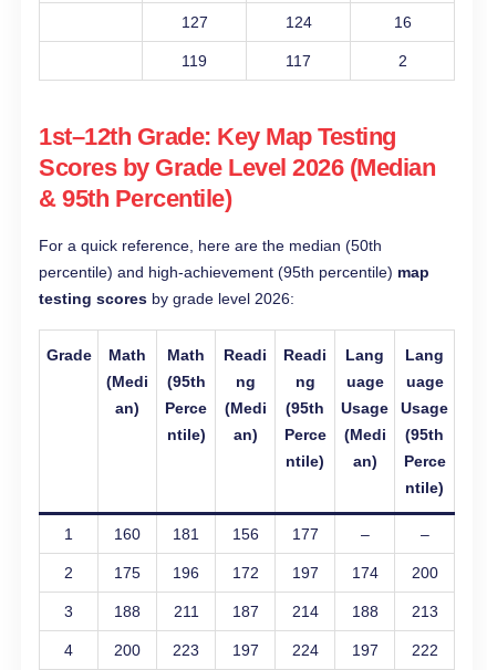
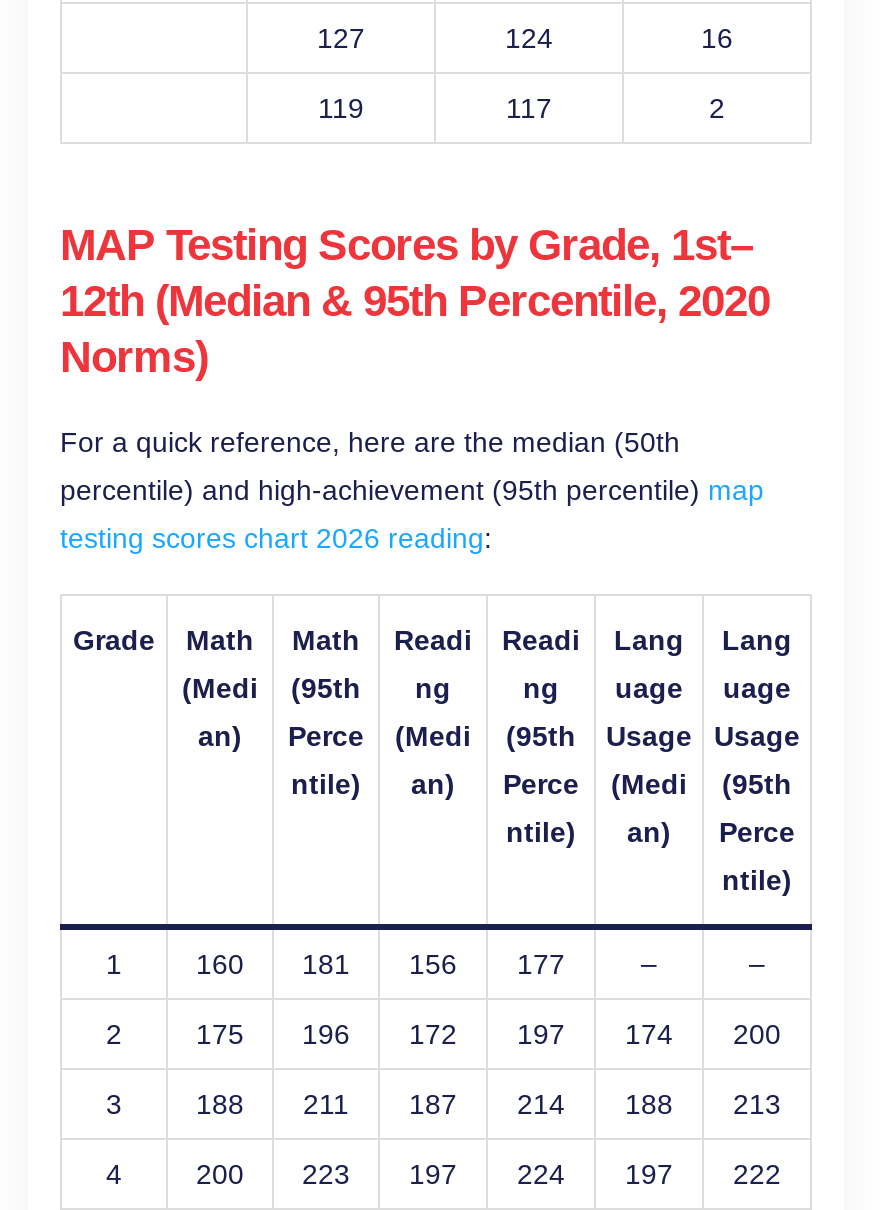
- 1st–12th Grade: Key Map Testing
- Scores by Grade Level 2026 (Median
- & 95th Percentile)
+ MAP Testing Scores by Grade, 1st–
+ 12th (Median & 95th Percentile, 2020
+ Norms)

- testing scores by grade level 2026:
+ testing scores chart 2026 reading:
